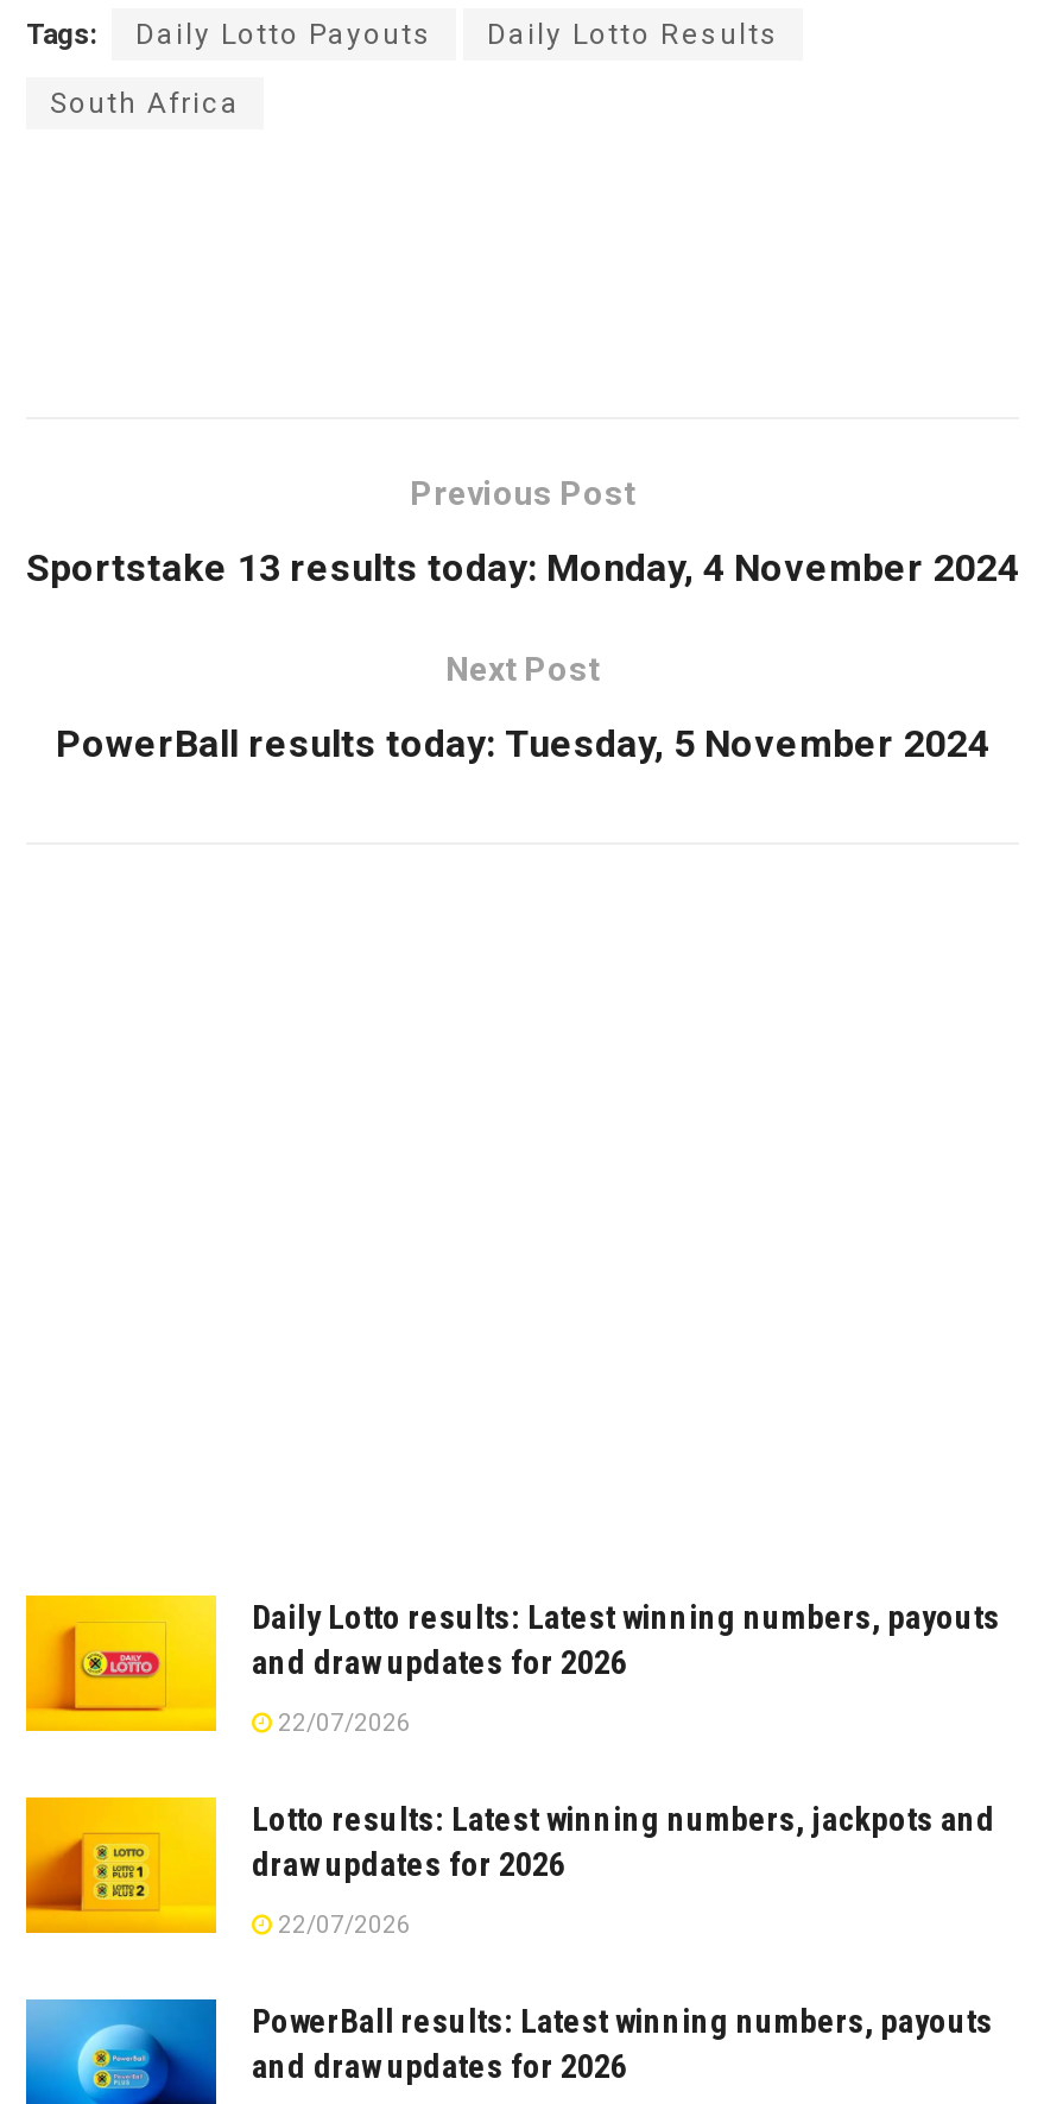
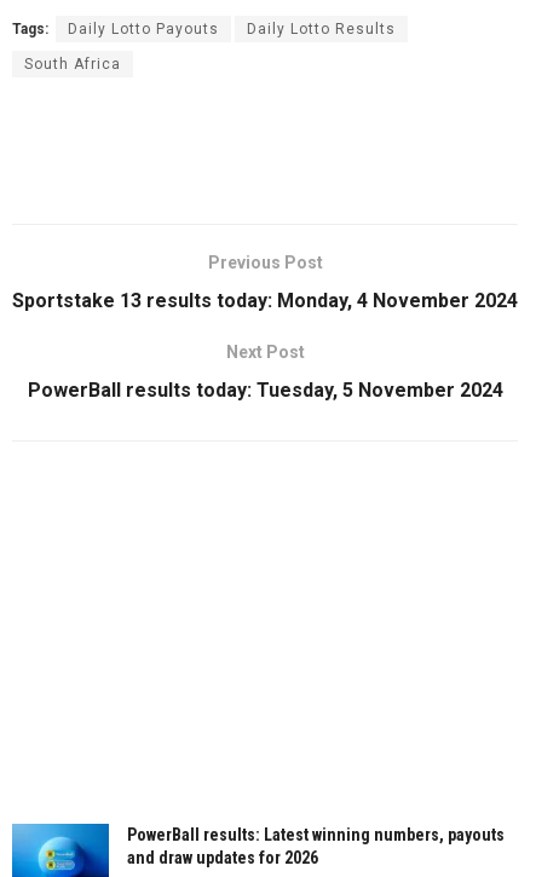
- [image]
- Daily Lotto results: Latest winning numbers, payouts
- and draw updates for 2026
- 22/07/2026
- Lotto results: Latest winning numbers, jackpots and
- draw updates for 2026
- 22/07/2026

- [image]
